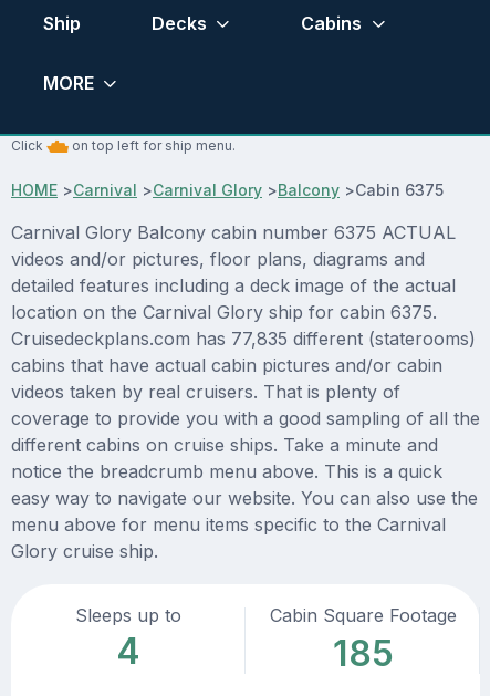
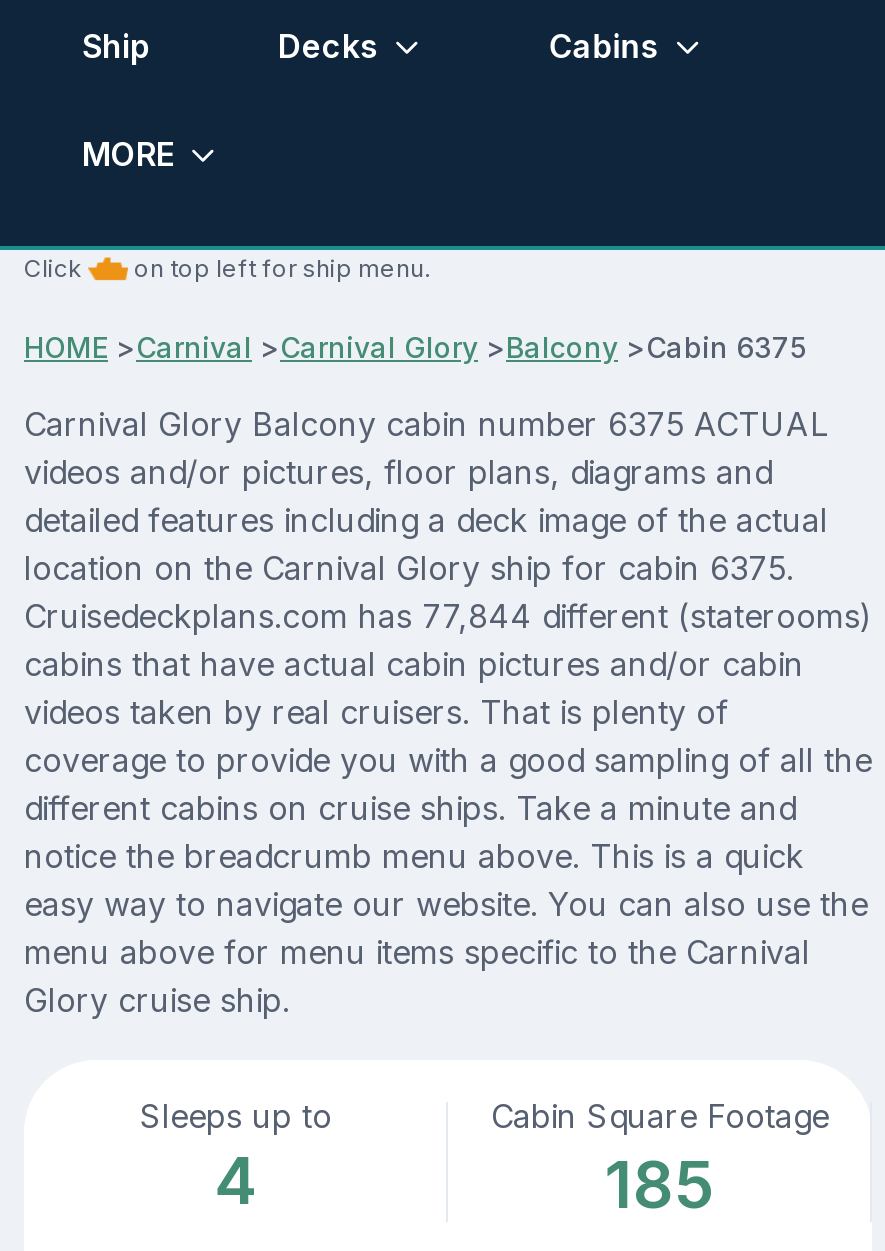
- Cruisedeckplans.com has 77,835 different (staterooms)
+ Cruisedeckplans.com has 77,844 different (staterooms)
